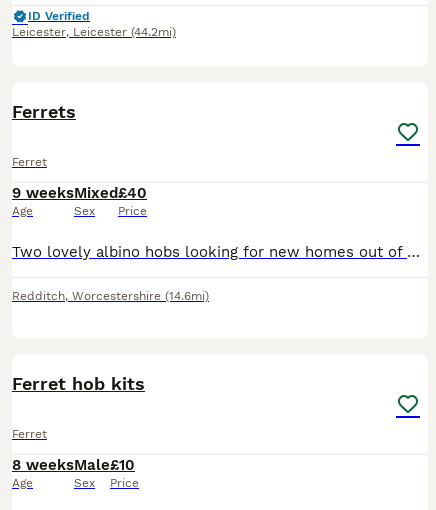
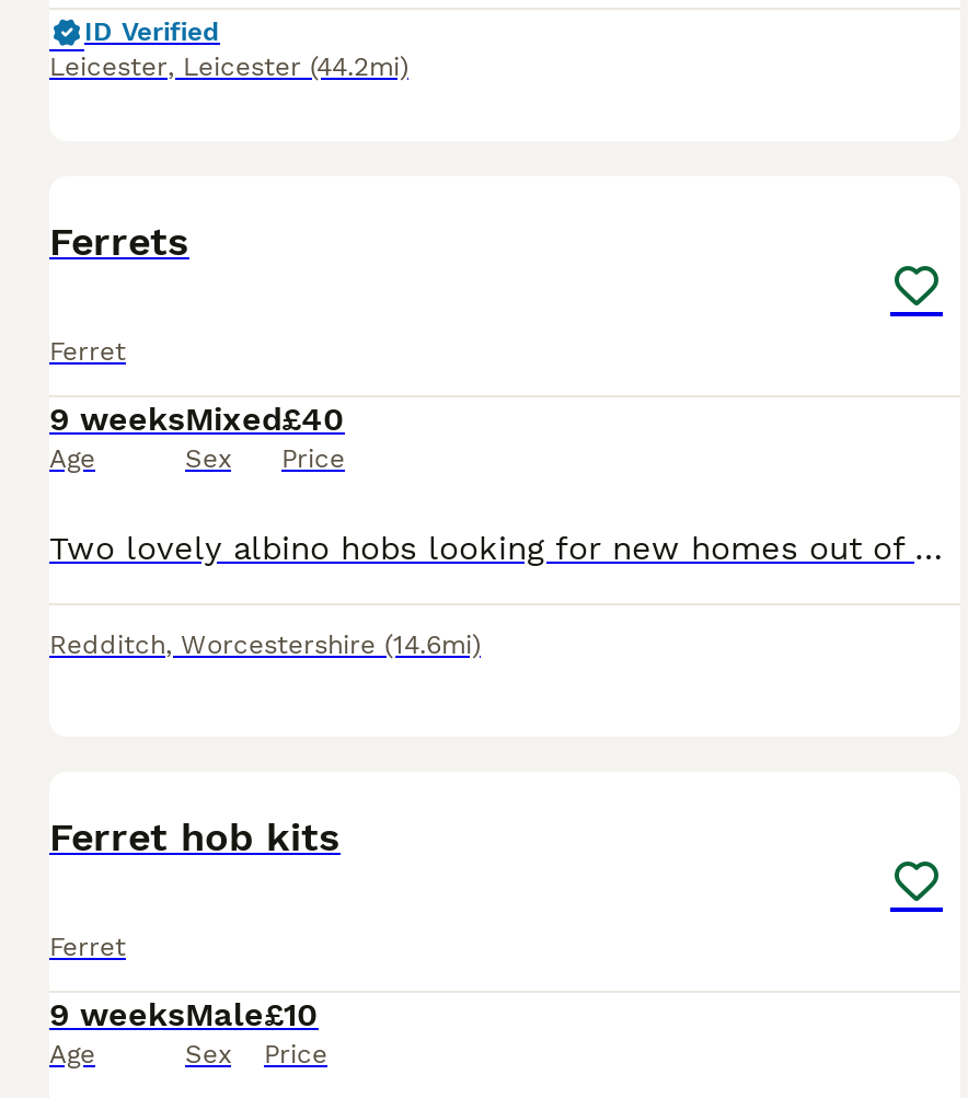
- 8 weeks Male £10
+ 9 weeks Male £10
